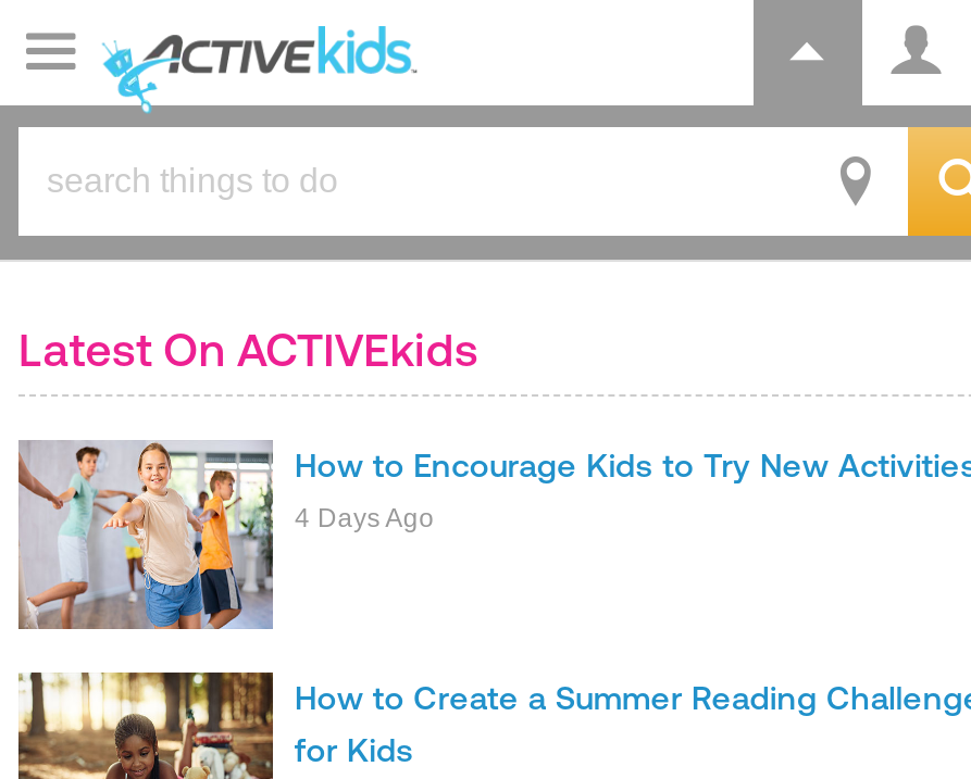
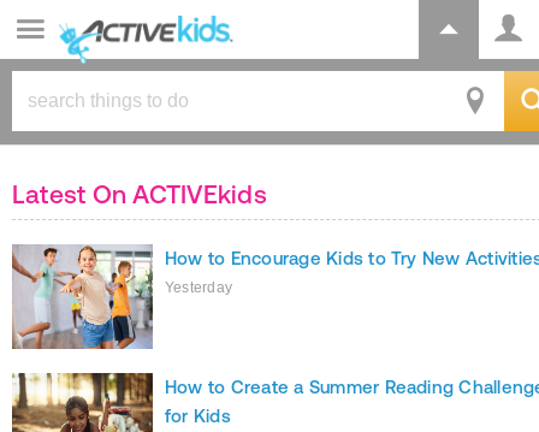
- 4 Days Ago
+ Yesterday
